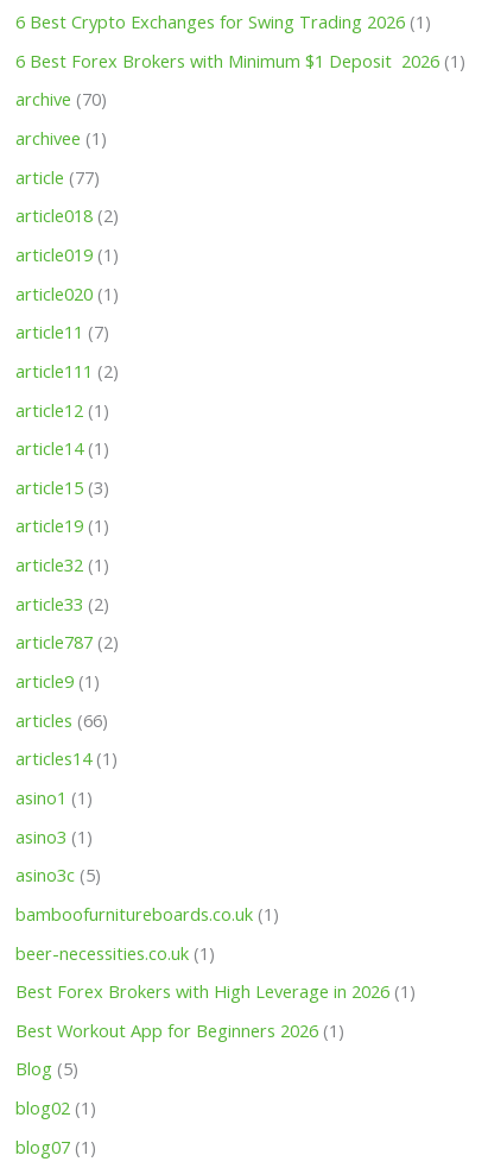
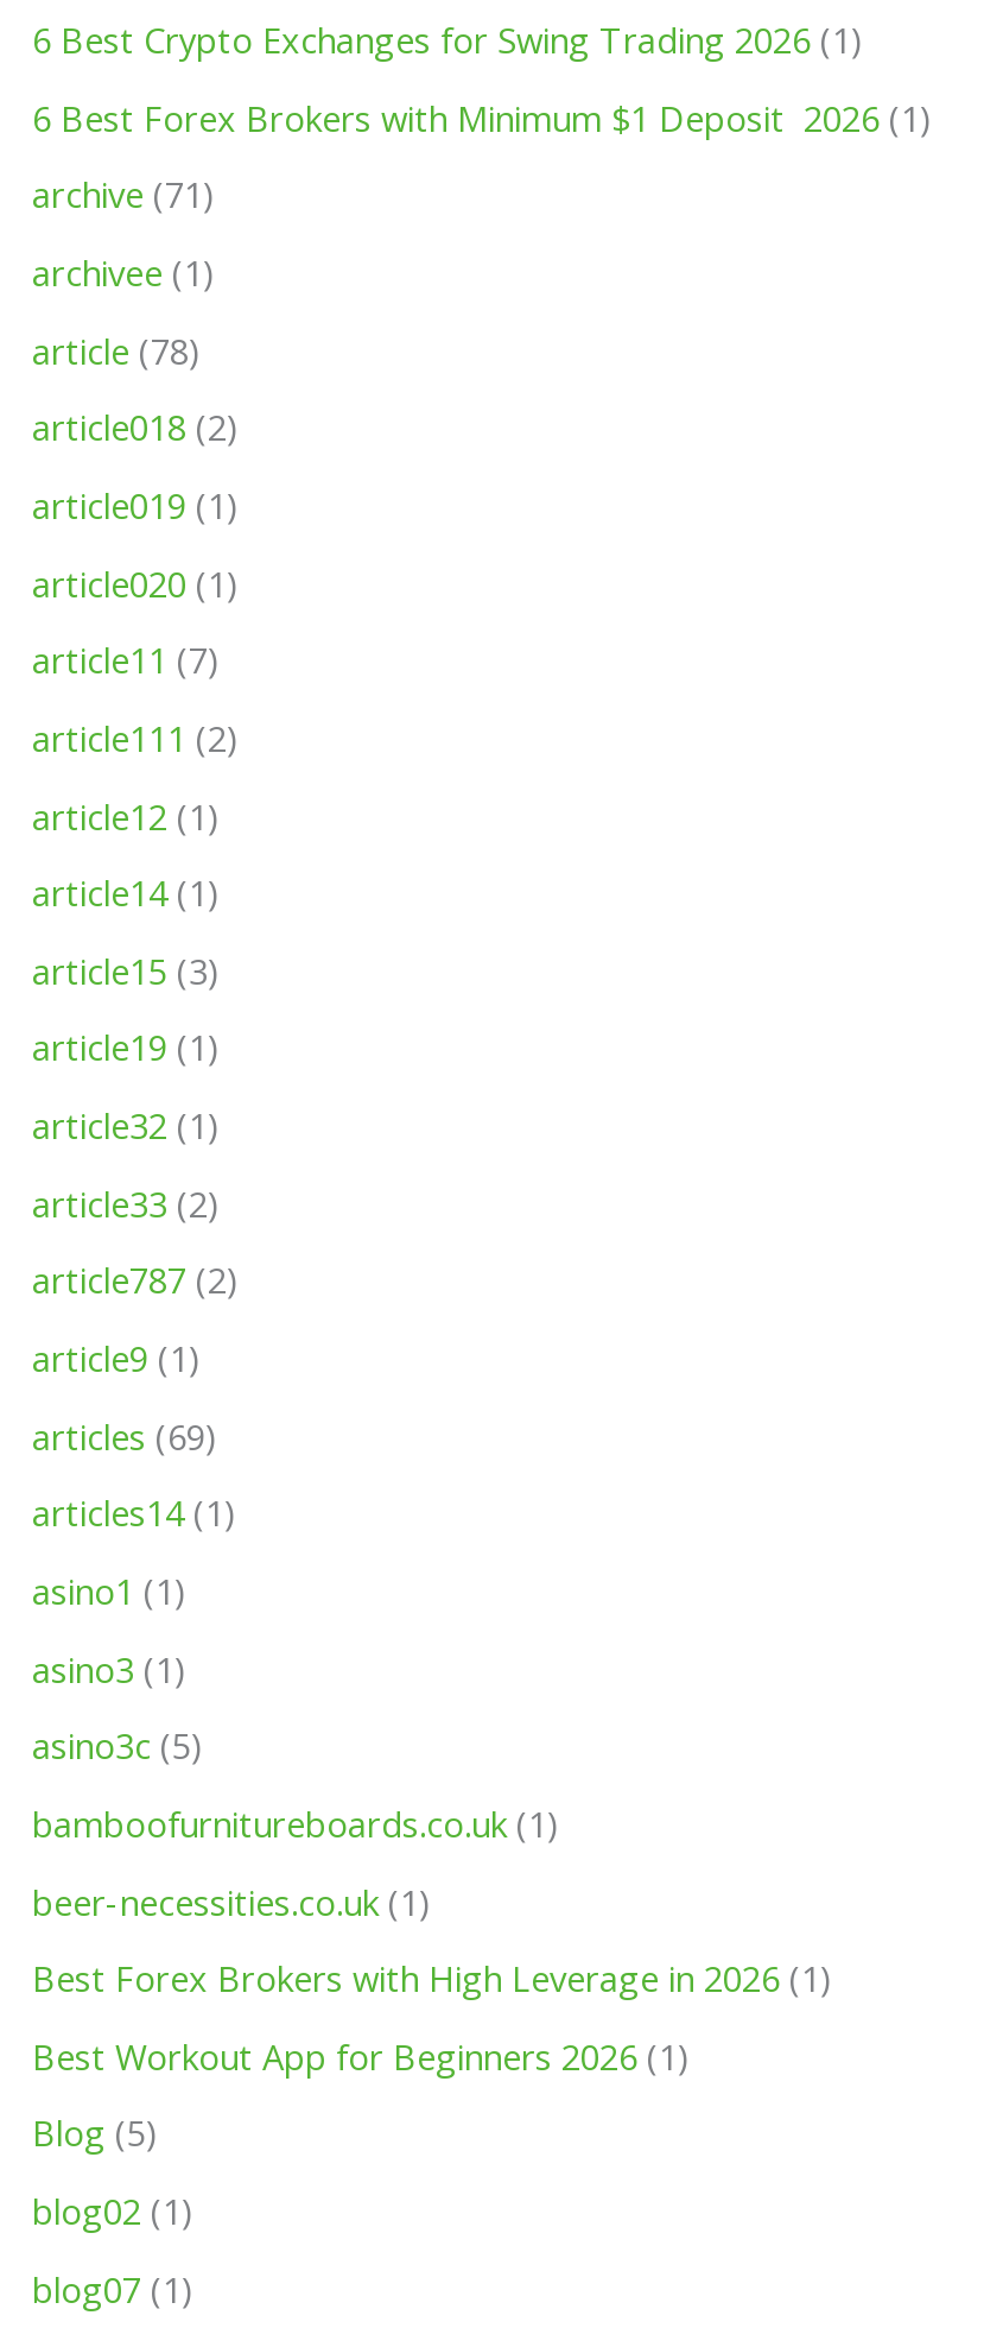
- archive (70)
+ archive (71)

- article (77)
+ article (78)

- articles (66)
+ articles (69)
